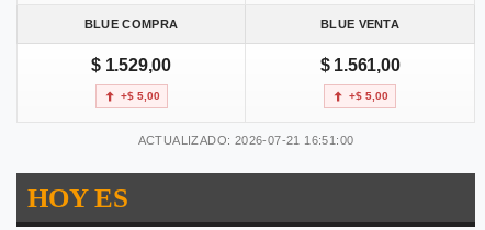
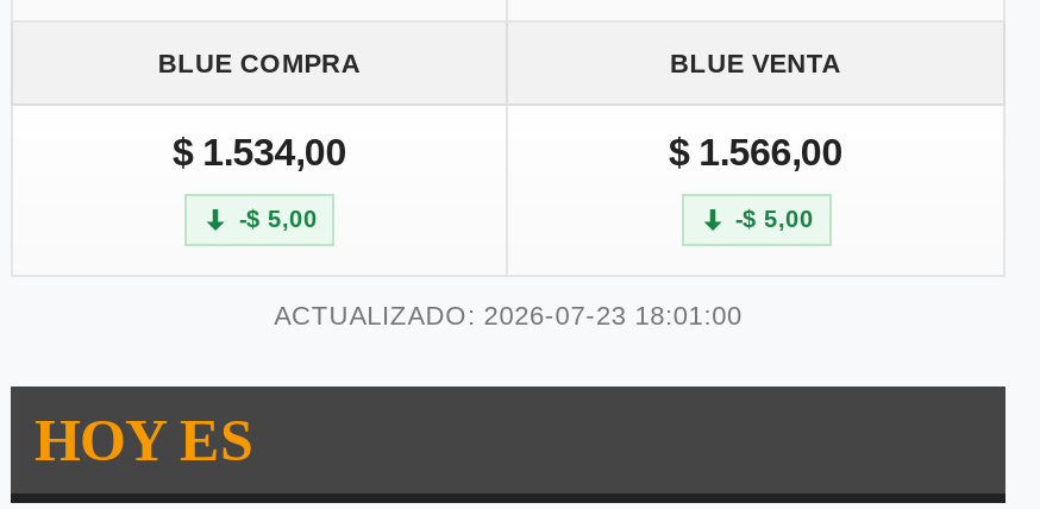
- $ 1.529,00
+ $ 1.534,00

- $ 1.561,00
+ $ 1.566,00

- +$ 5,00
+ -$ 5,00

- +$ 5,00
+ -$ 5,00

- ACTUALIZADO: 2026-07-21 16:51:00
+ ACTUALIZADO: 2026-07-23 18:01:00
